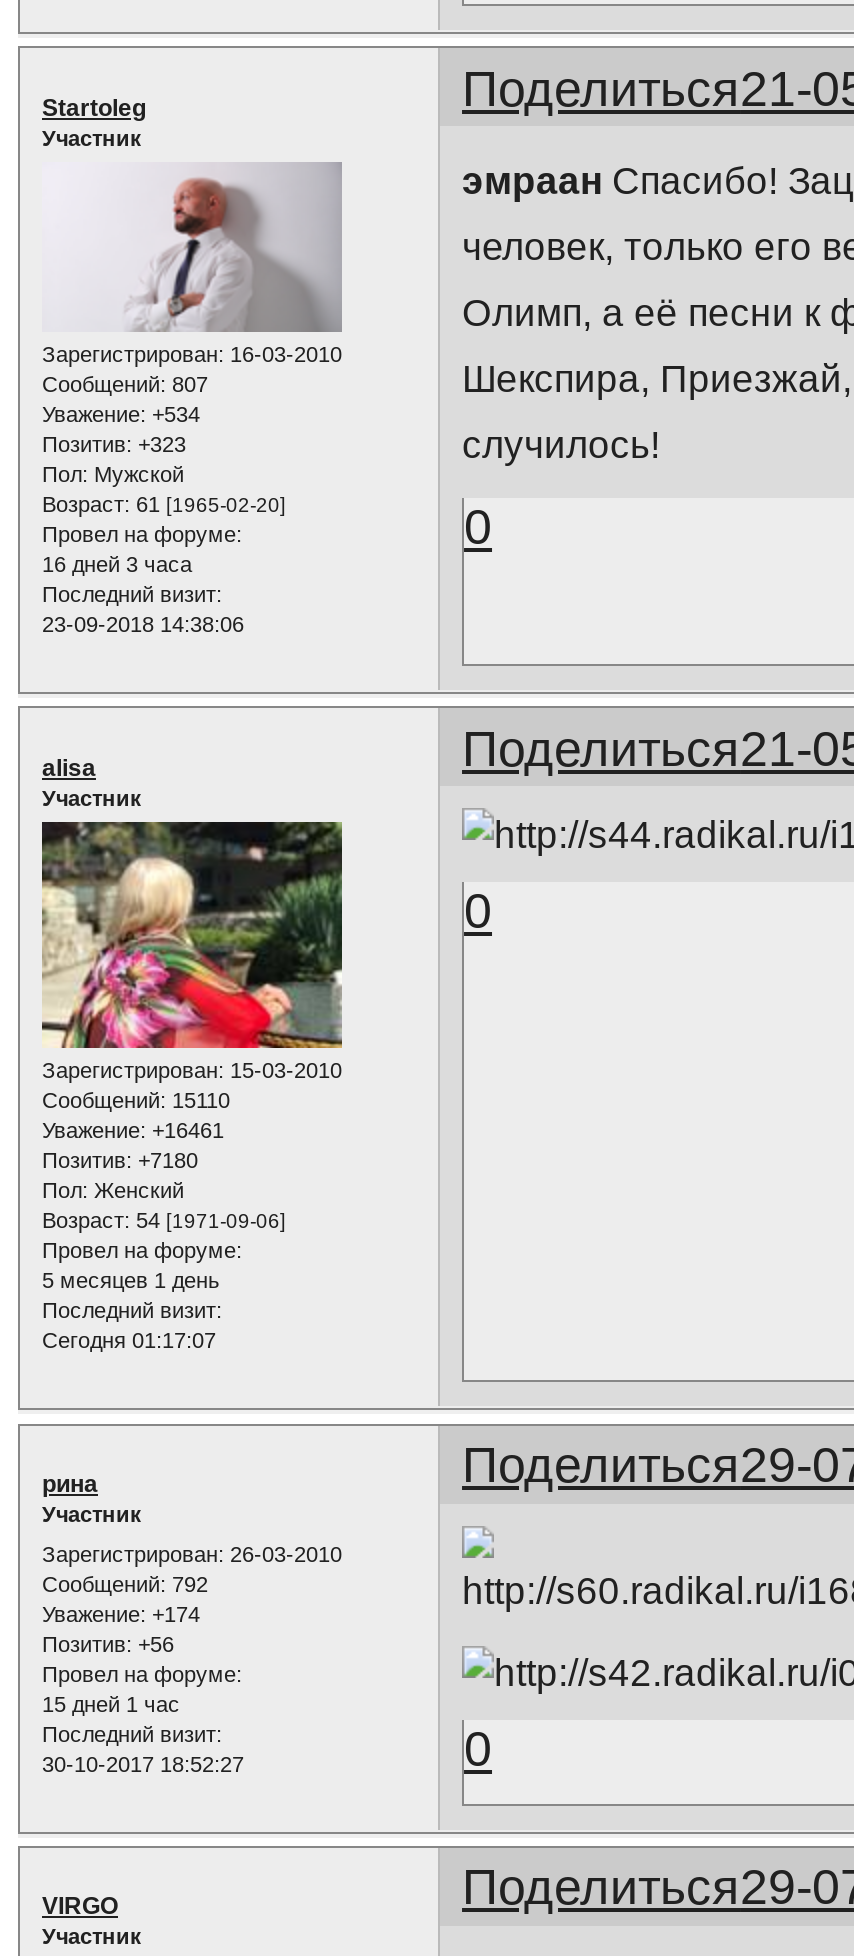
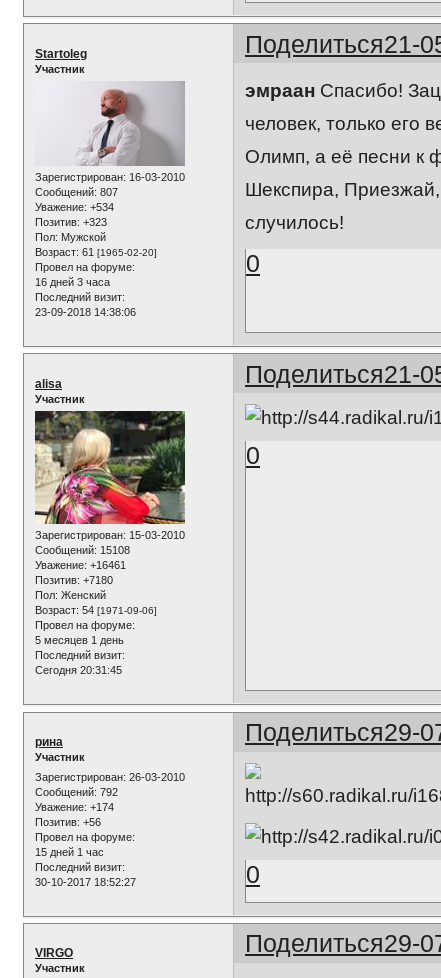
- Сообщений: 15110
+ Сообщений: 15108

- Сегодня 01:17:07
+ Сегодня 20:31:45
